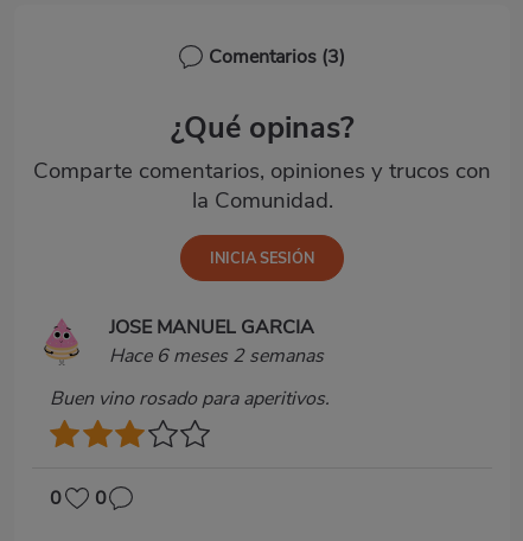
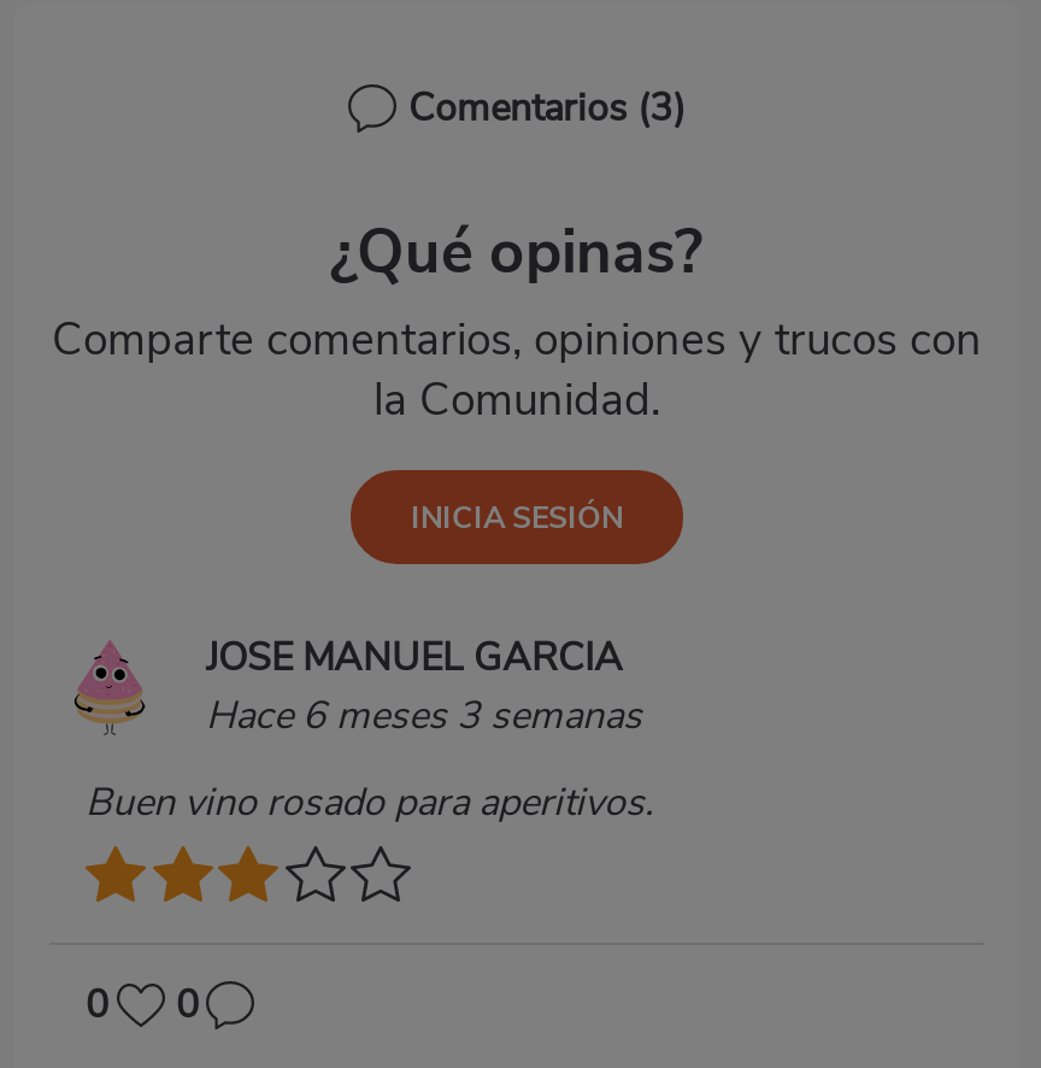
- Hace 6 meses 2 semanas
+ Hace 6 meses 3 semanas
